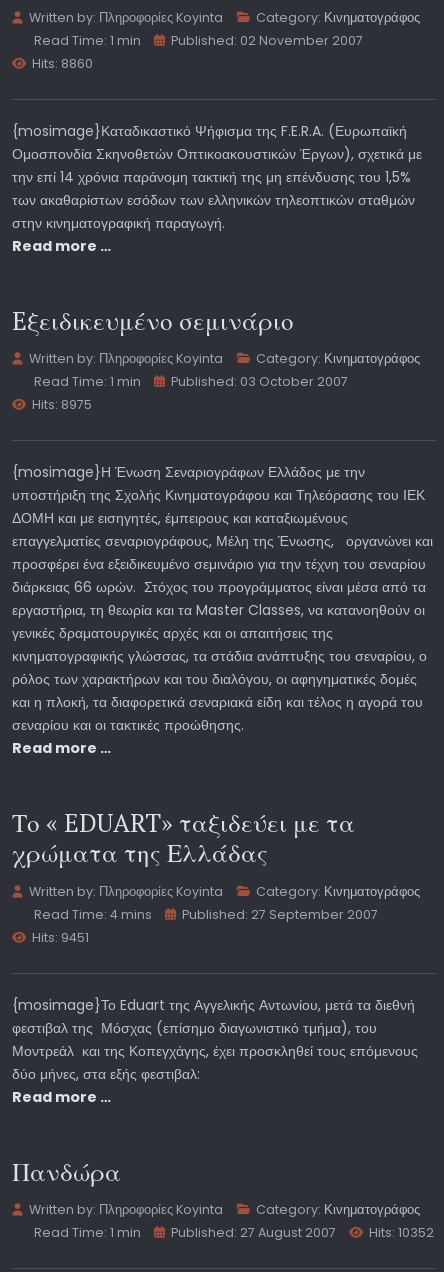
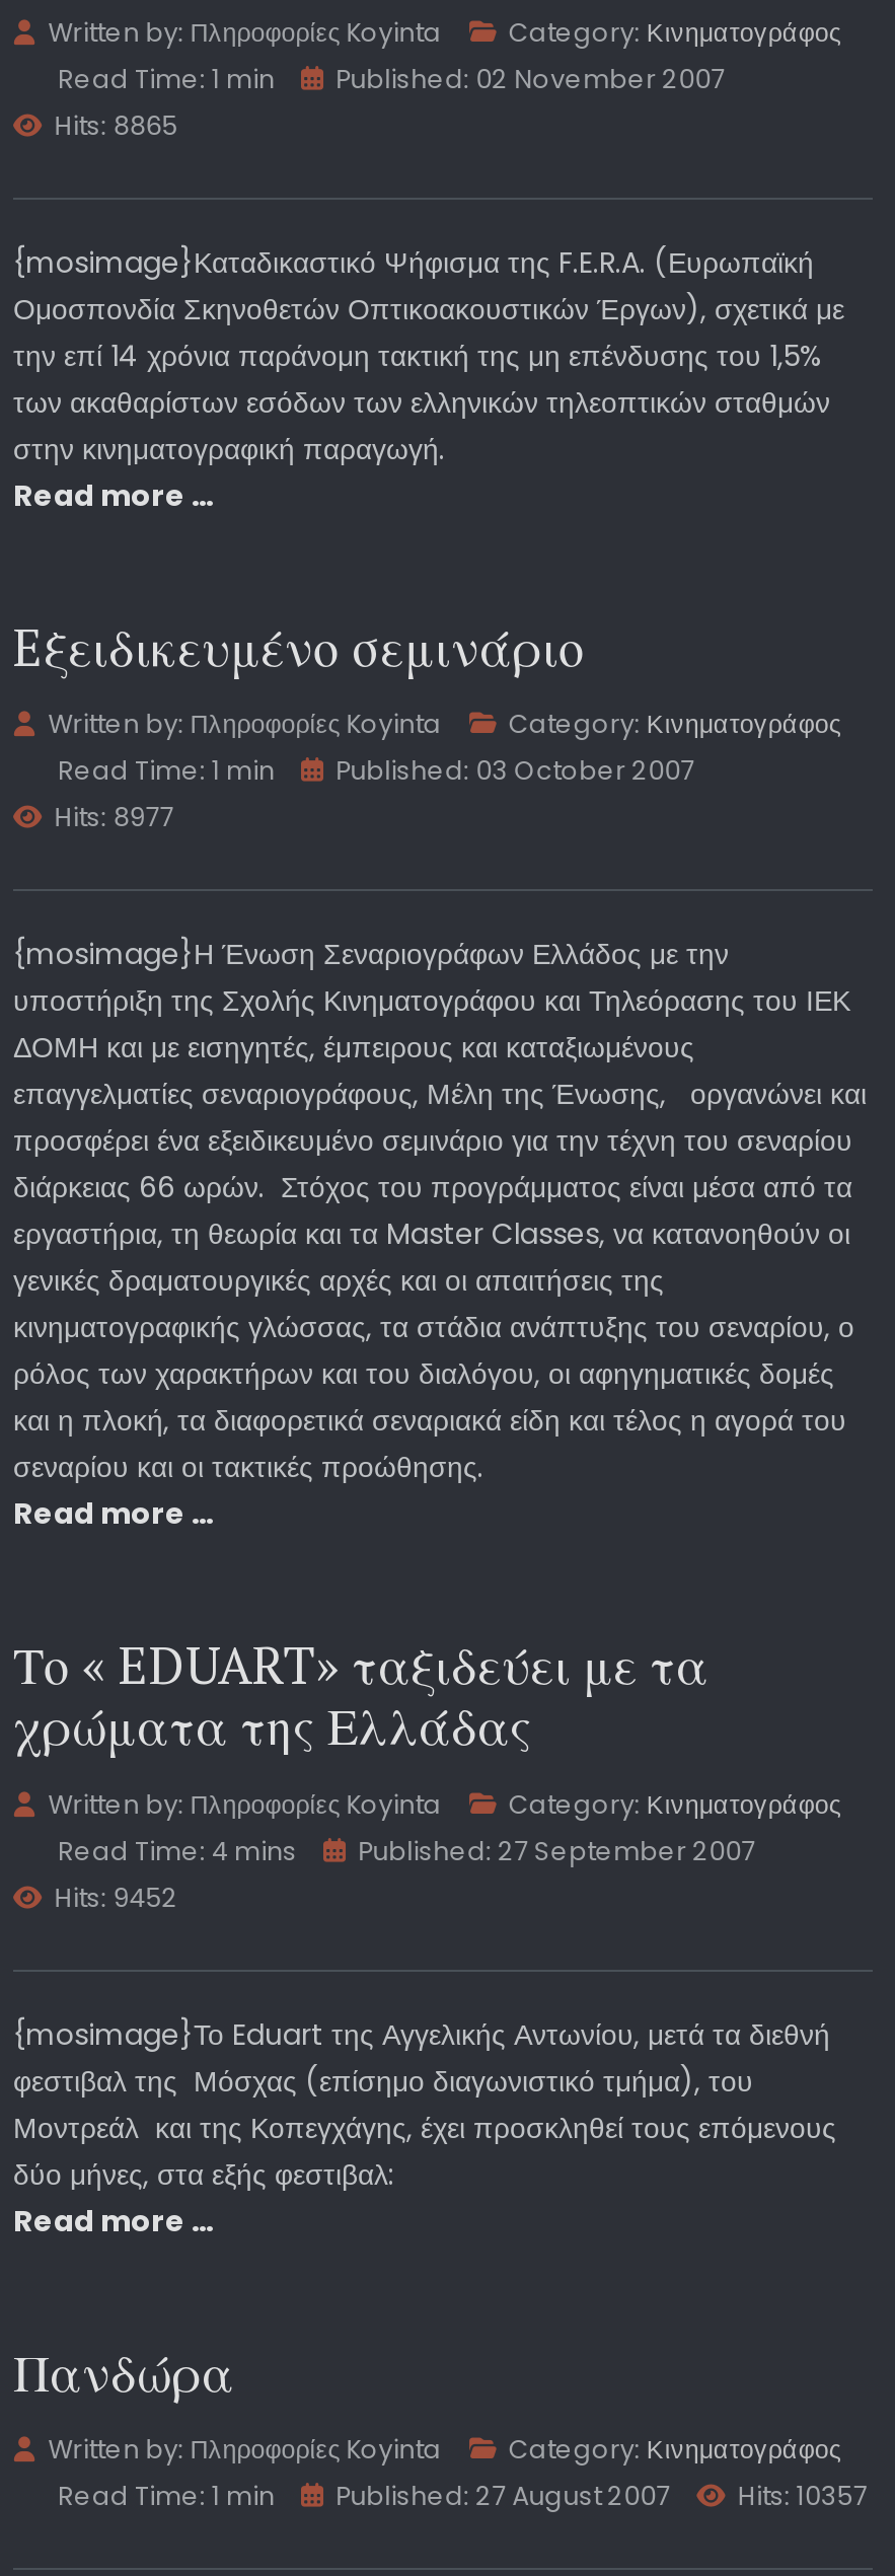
- Hits: 8860
+ Hits: 8865

- Hits: 8975
+ Hits: 8977

- Hits: 9451
+ Hits: 9452

- Read Time: 1 min Published: 27 August 2007 Hits: 10352
+ Read Time: 1 min Published: 27 August 2007 Hits: 10357
